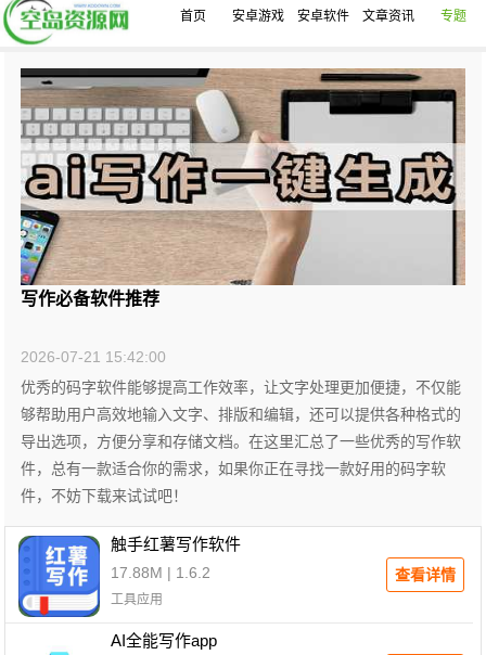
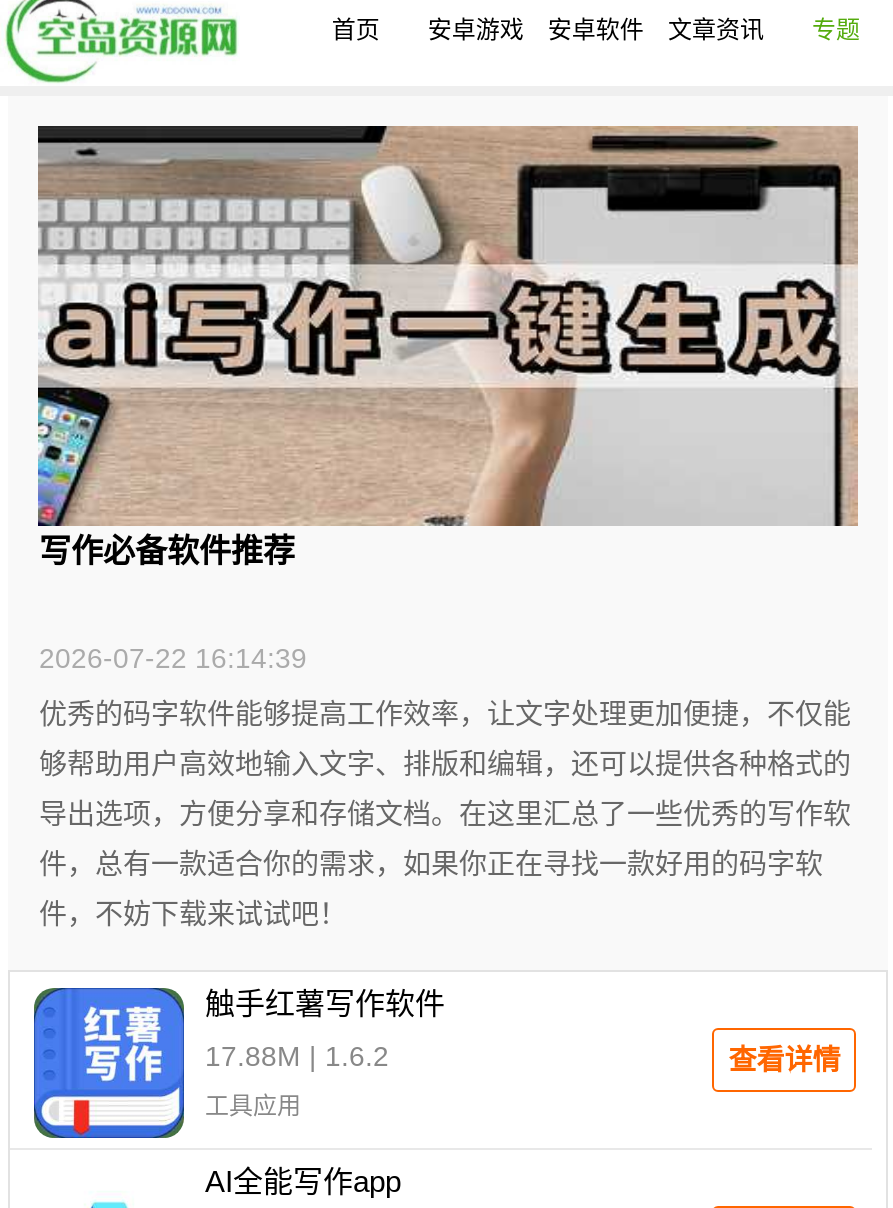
- 2026-07-21 15:42:00
+ 2026-07-22 16:14:39
